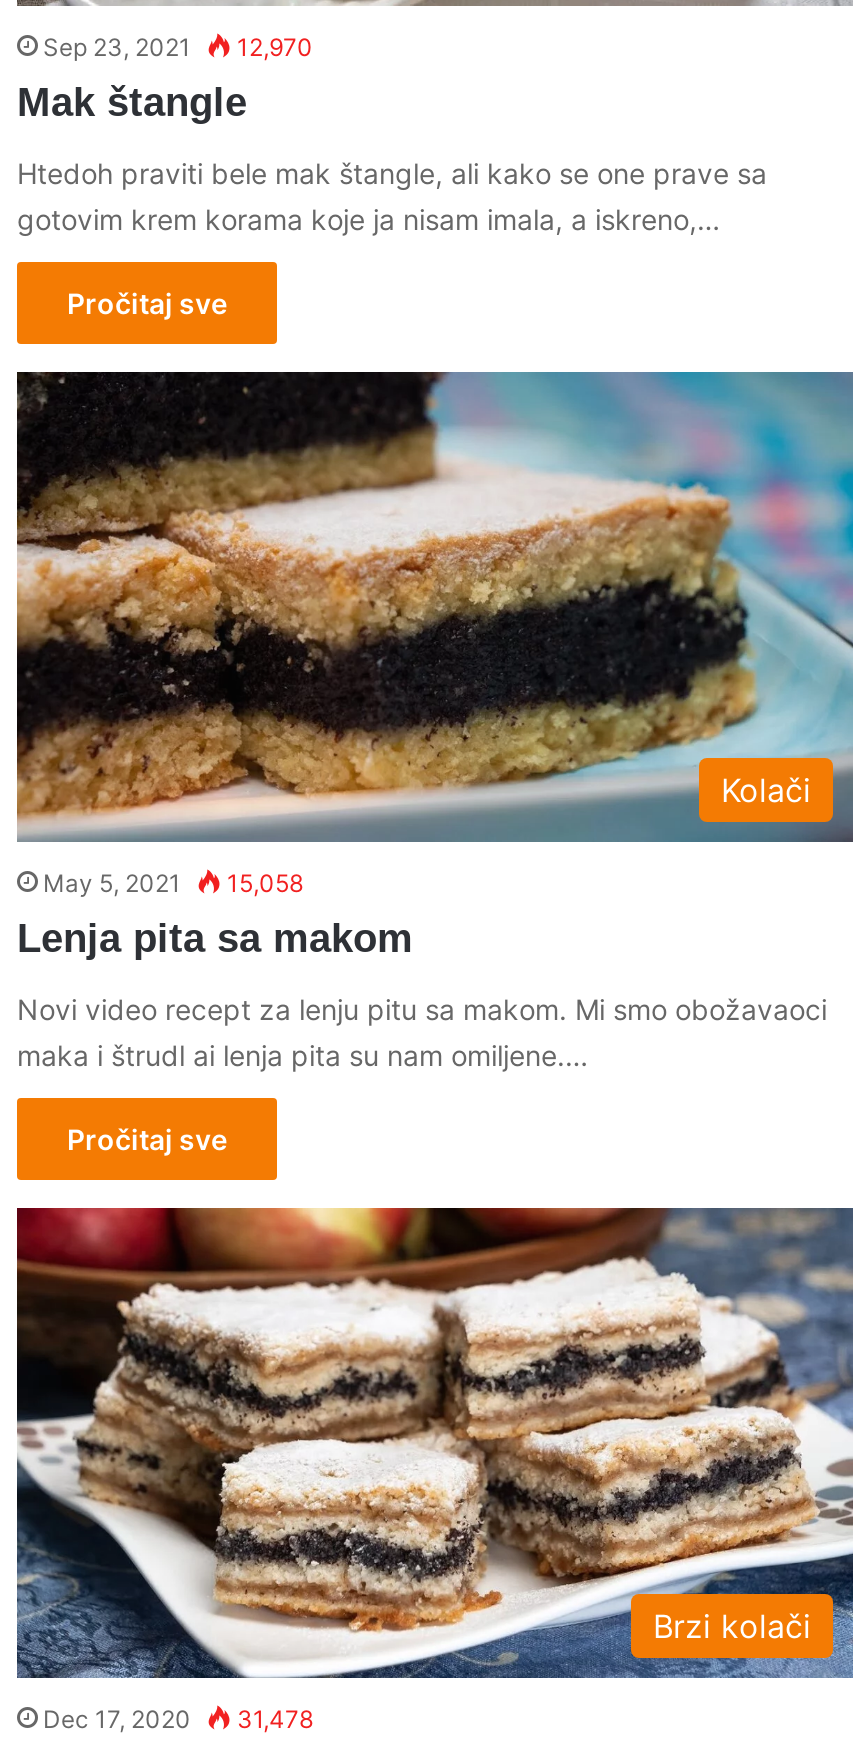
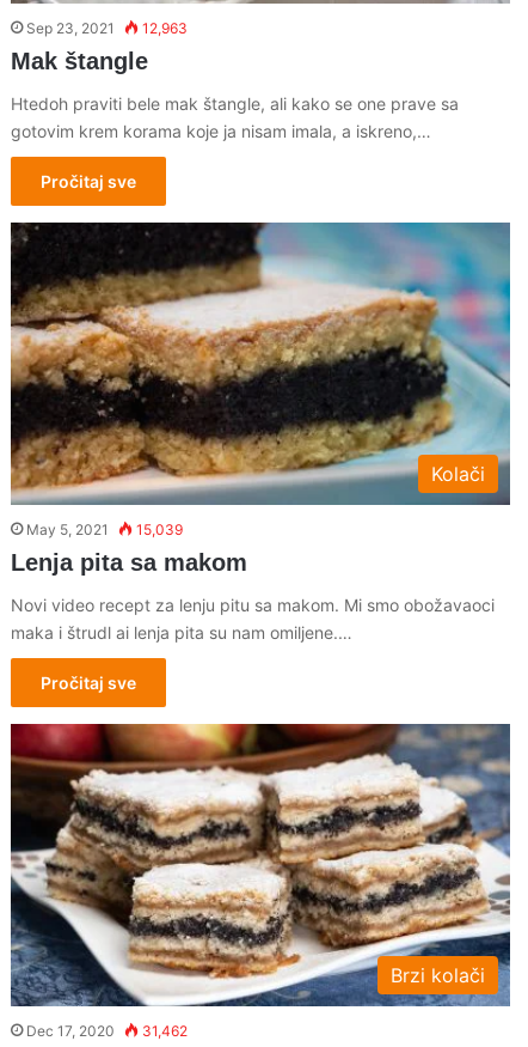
- Sep 23, 2021 12,970
+ Sep 23, 2021 12,963

- May 5, 2021 15,058
+ May 5, 2021 15,039

- Dec 17, 2020 31,478
+ Dec 17, 2020 31,462
